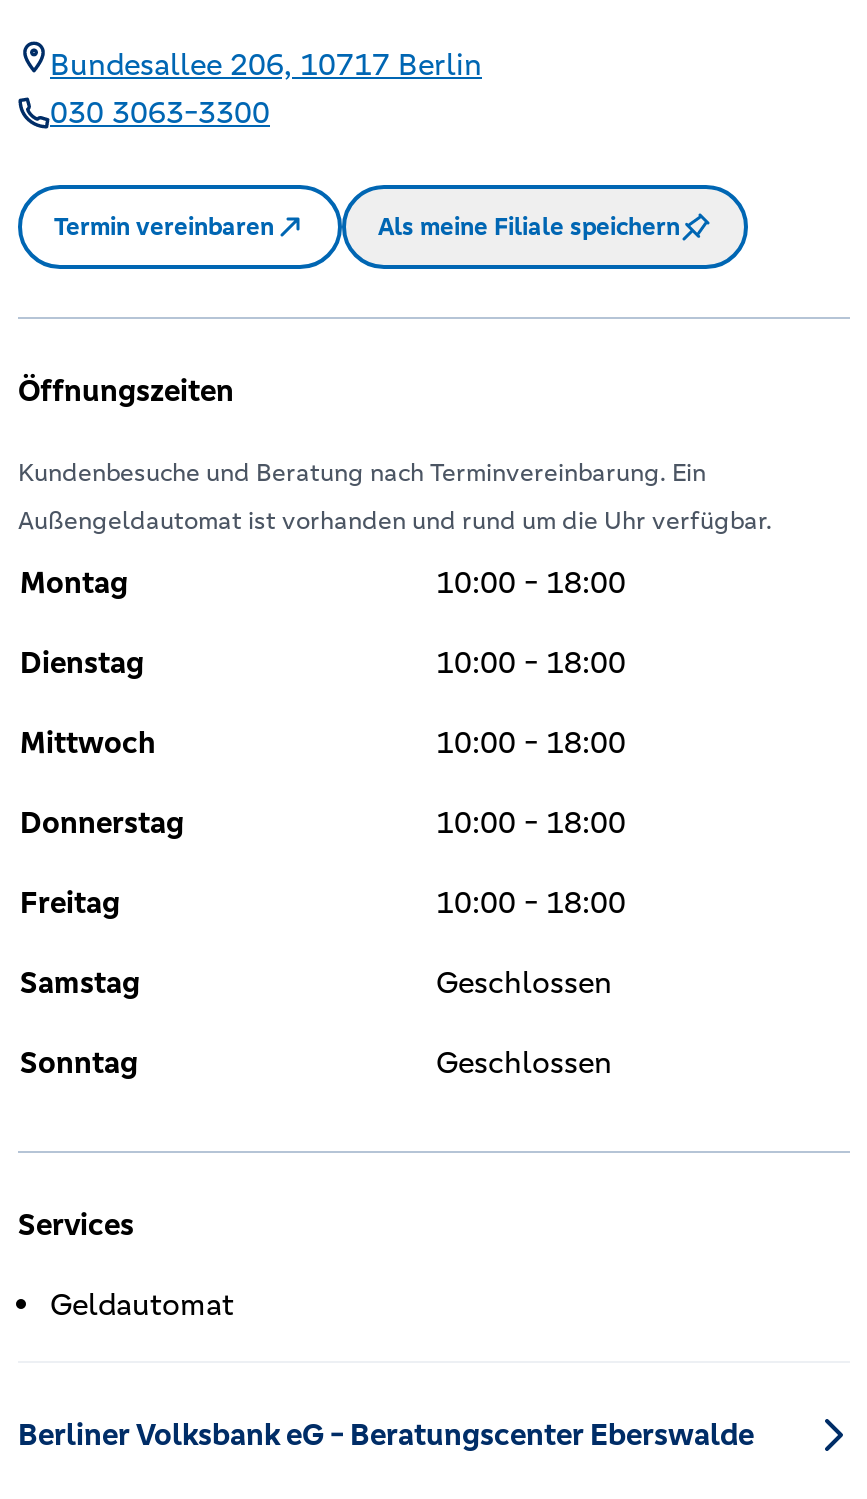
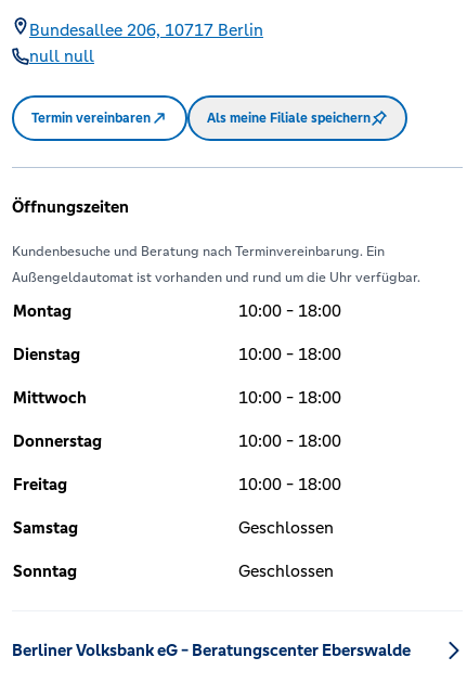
- 030 3063-3300
+ null null

- Services
- Geldautomat
